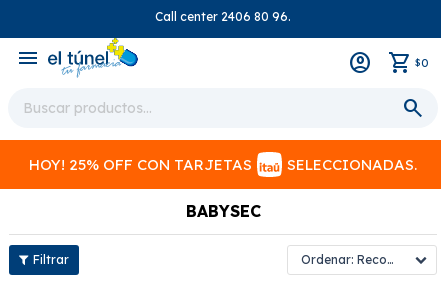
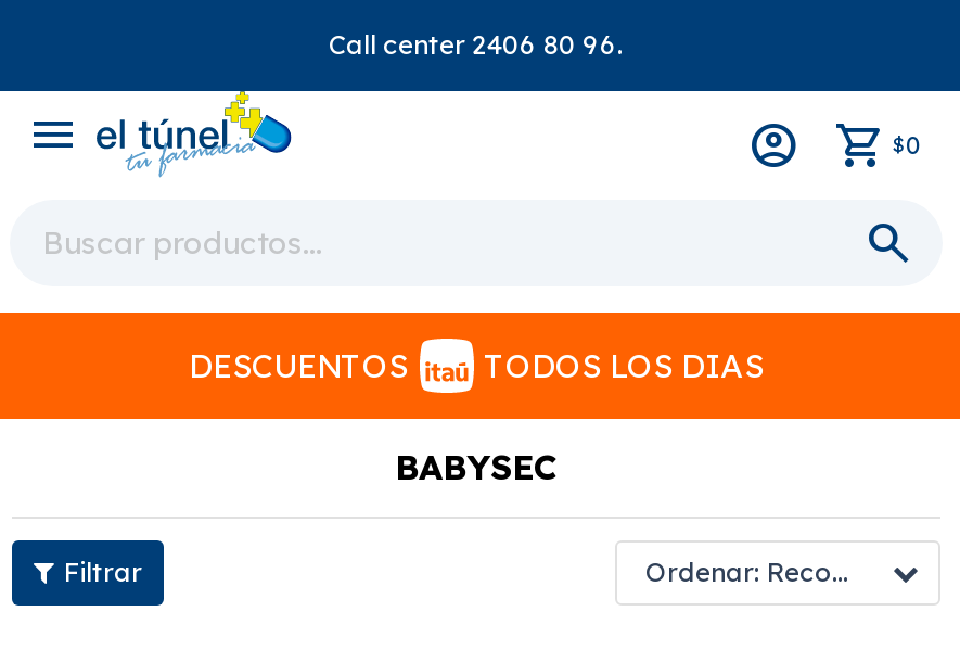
- HOY! 25% OFF CON TARJETAS
- SELECCIONADAS.
+ DESCUENTOS
+ TODOS LOS DIAS
